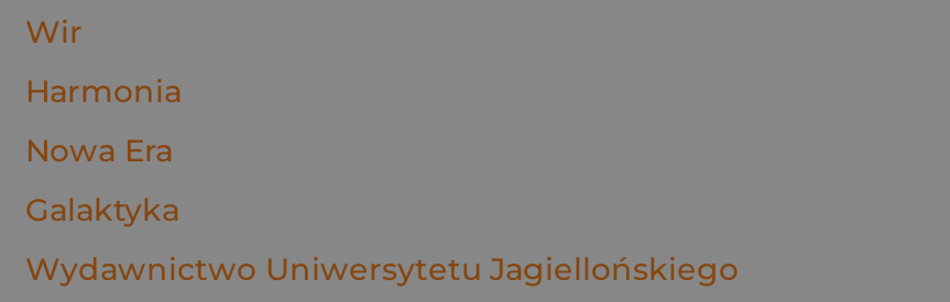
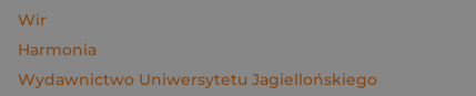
- Nowa Era
- Galaktyka
